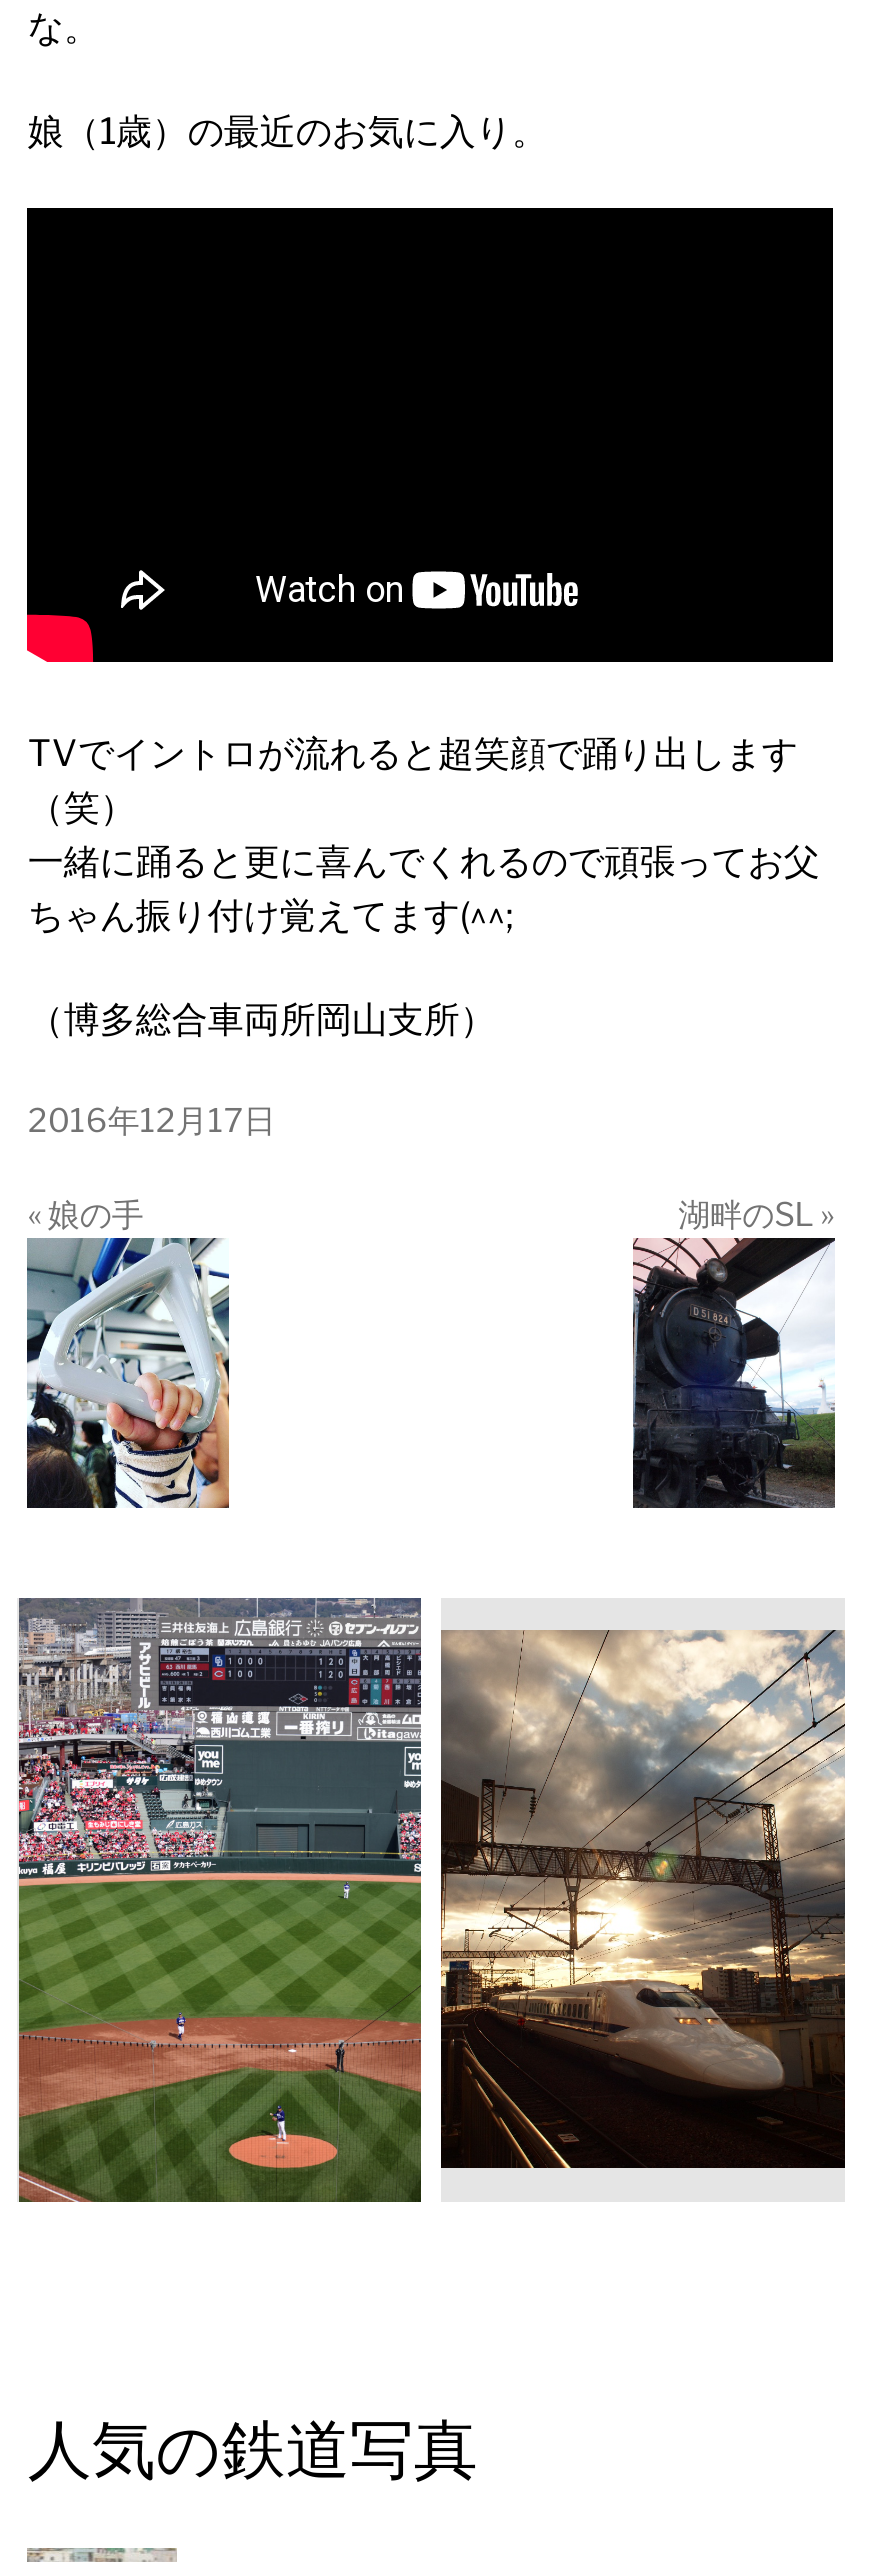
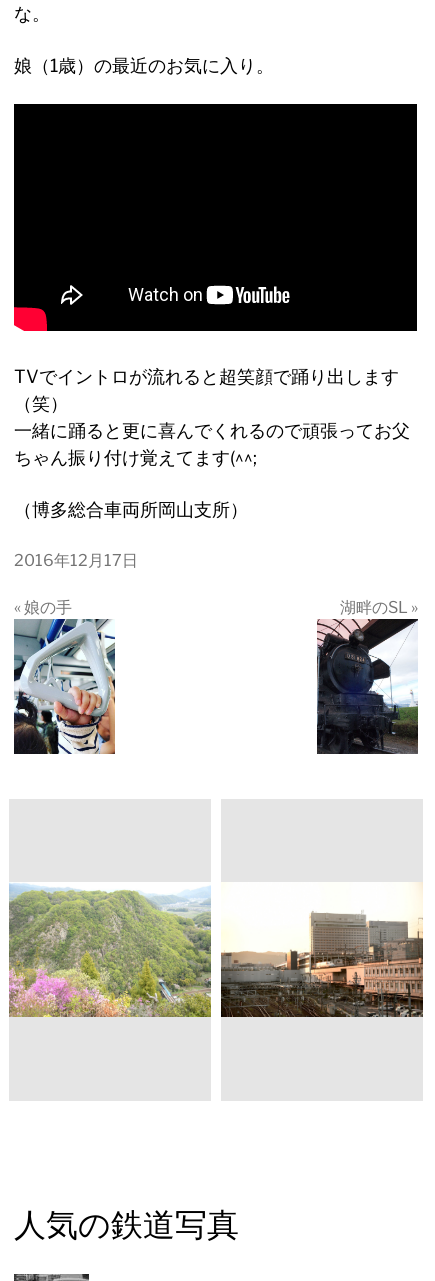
- [image]
+ [image]

- [image]
+ [image]
